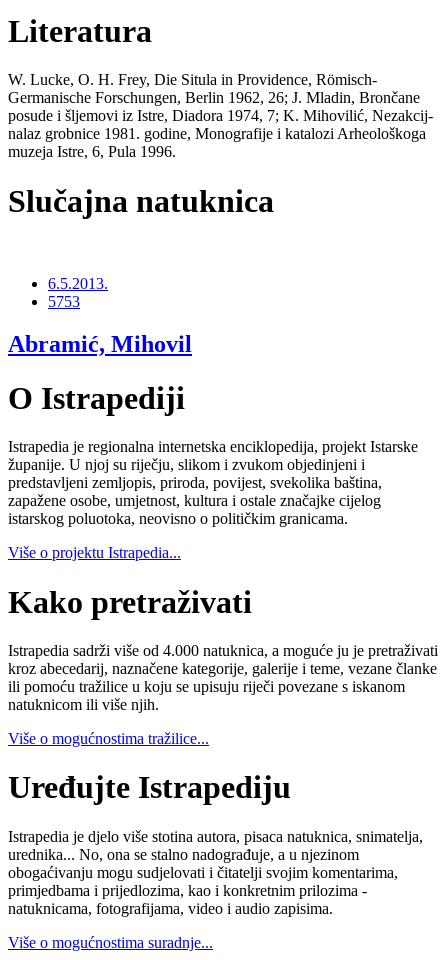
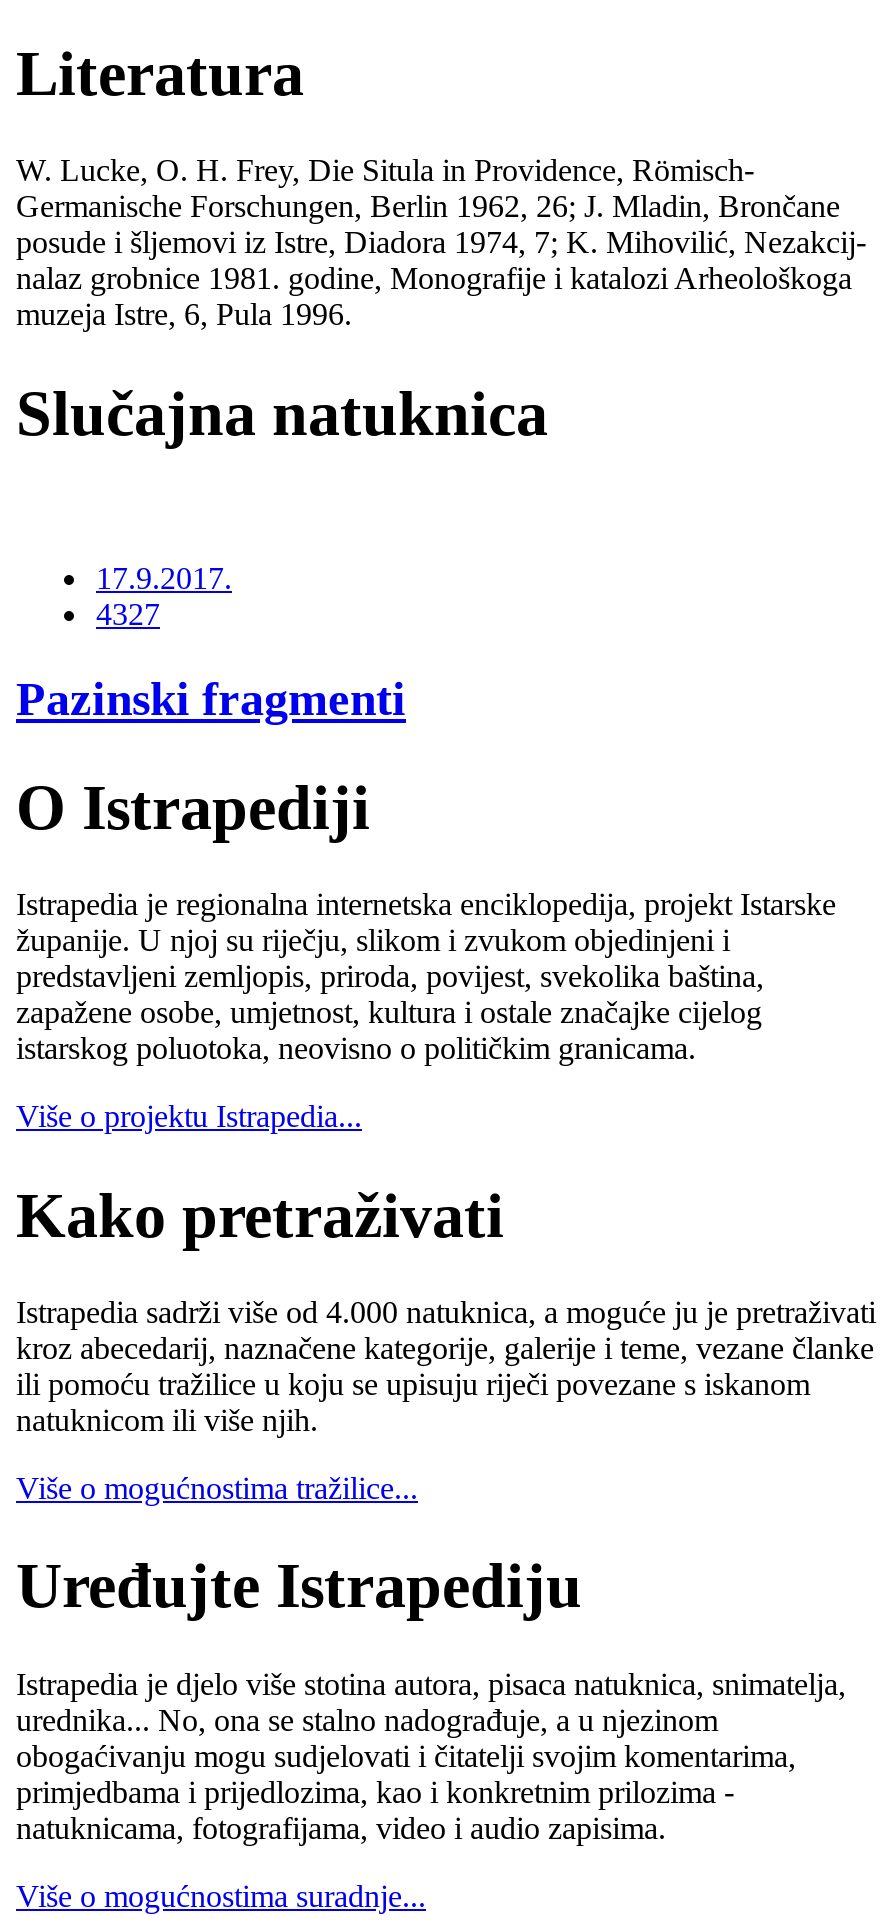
- 6.5.2013.
- 5753
+ 17.9.2017.
+ 4327

- Abramić, Mihovil
+ Pazinski fragmenti
